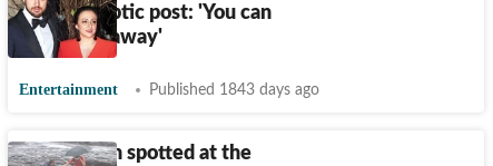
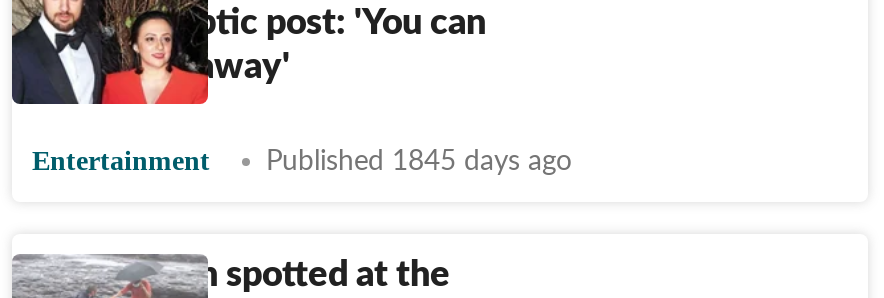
- Published 1843 days ago
+ Published 1845 days ago
